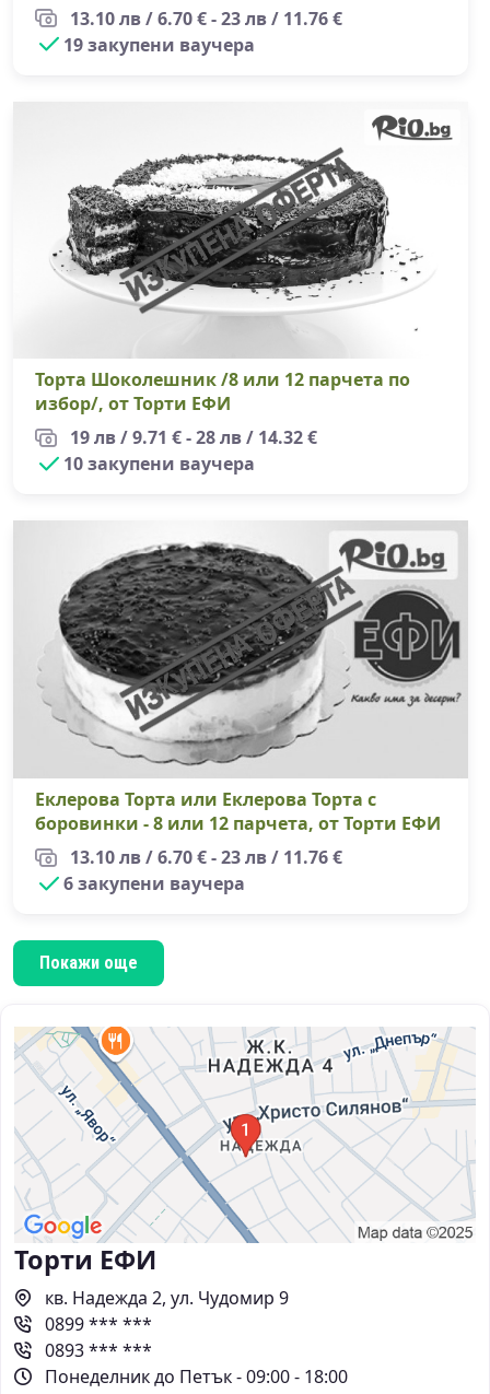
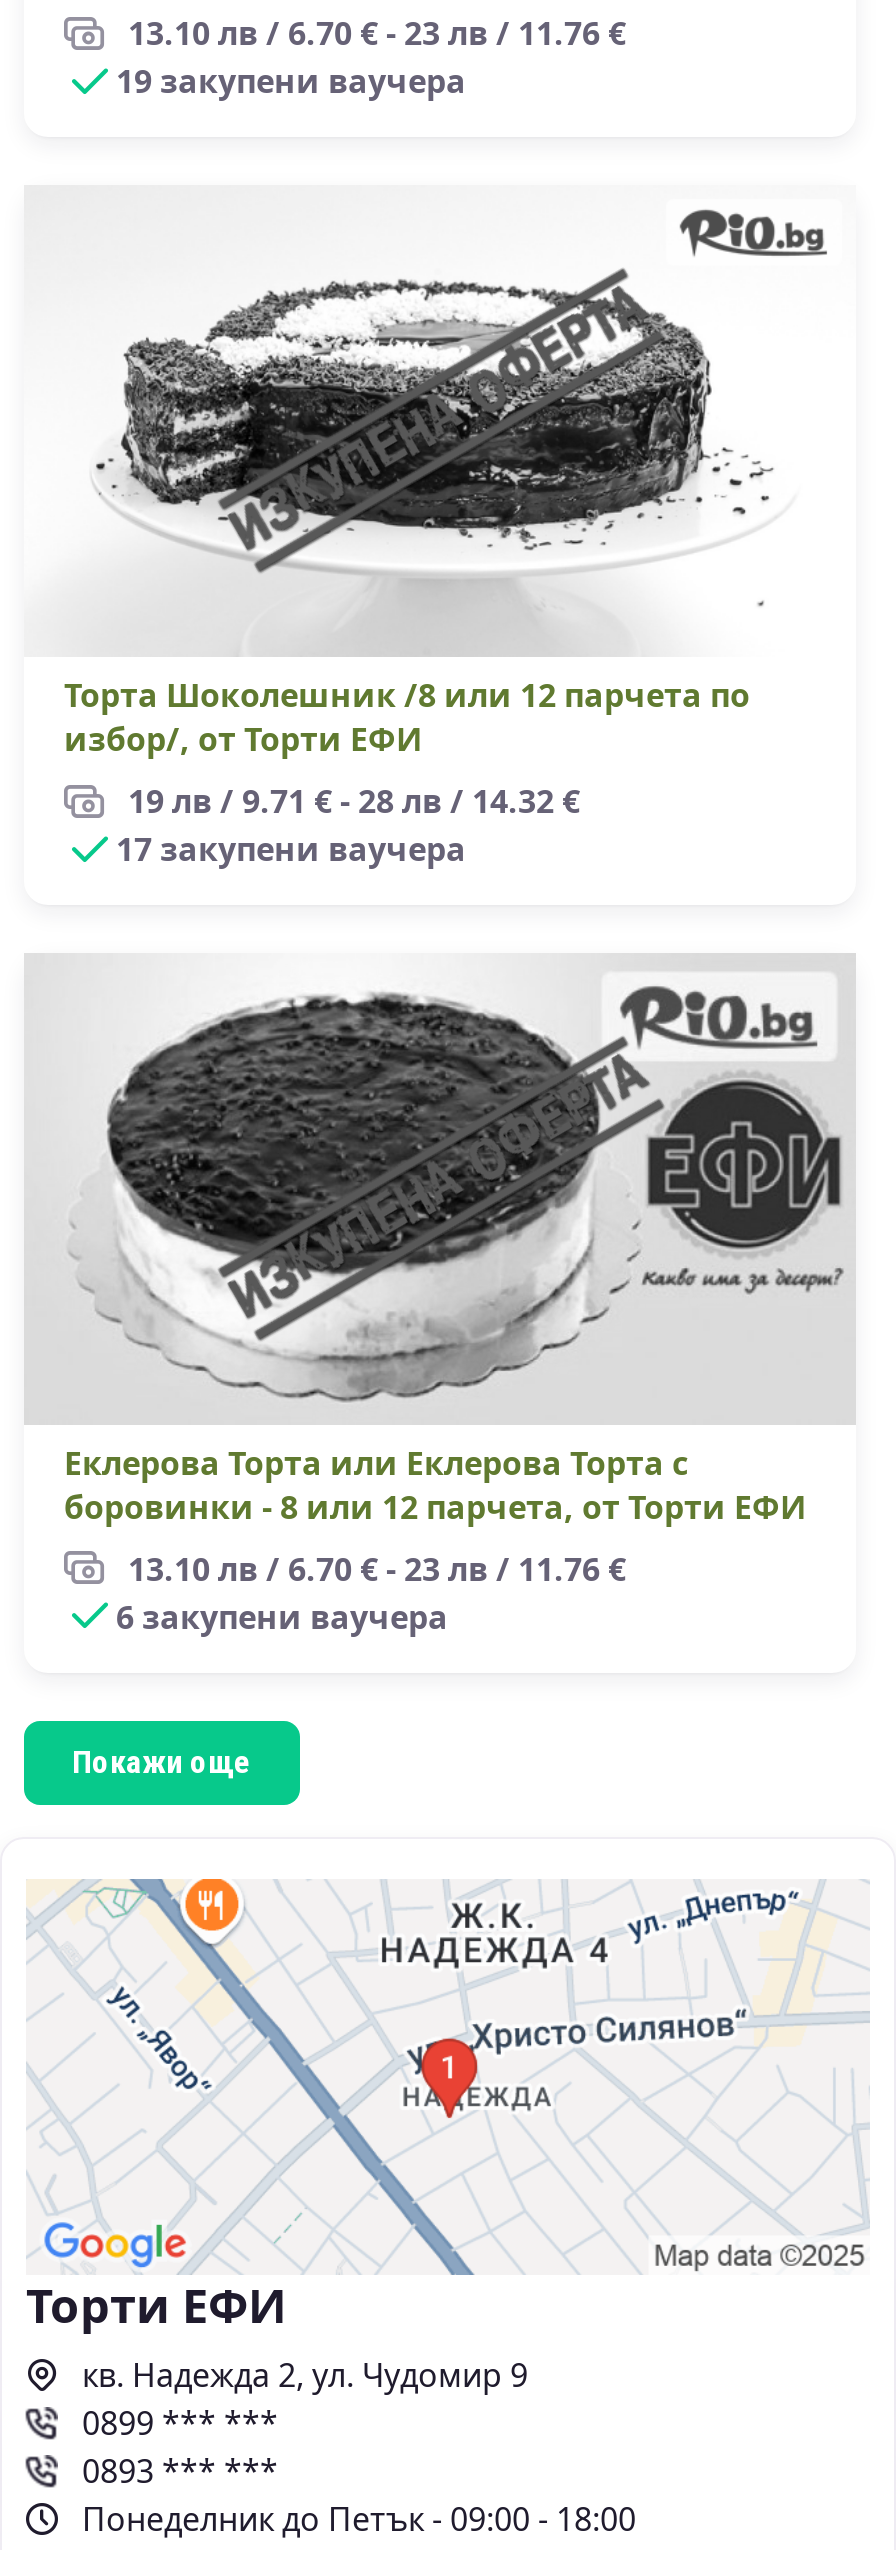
- 10 закупени ваучера
+ 17 закупени ваучера
